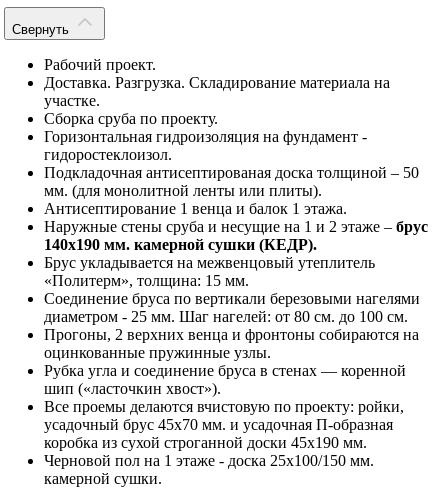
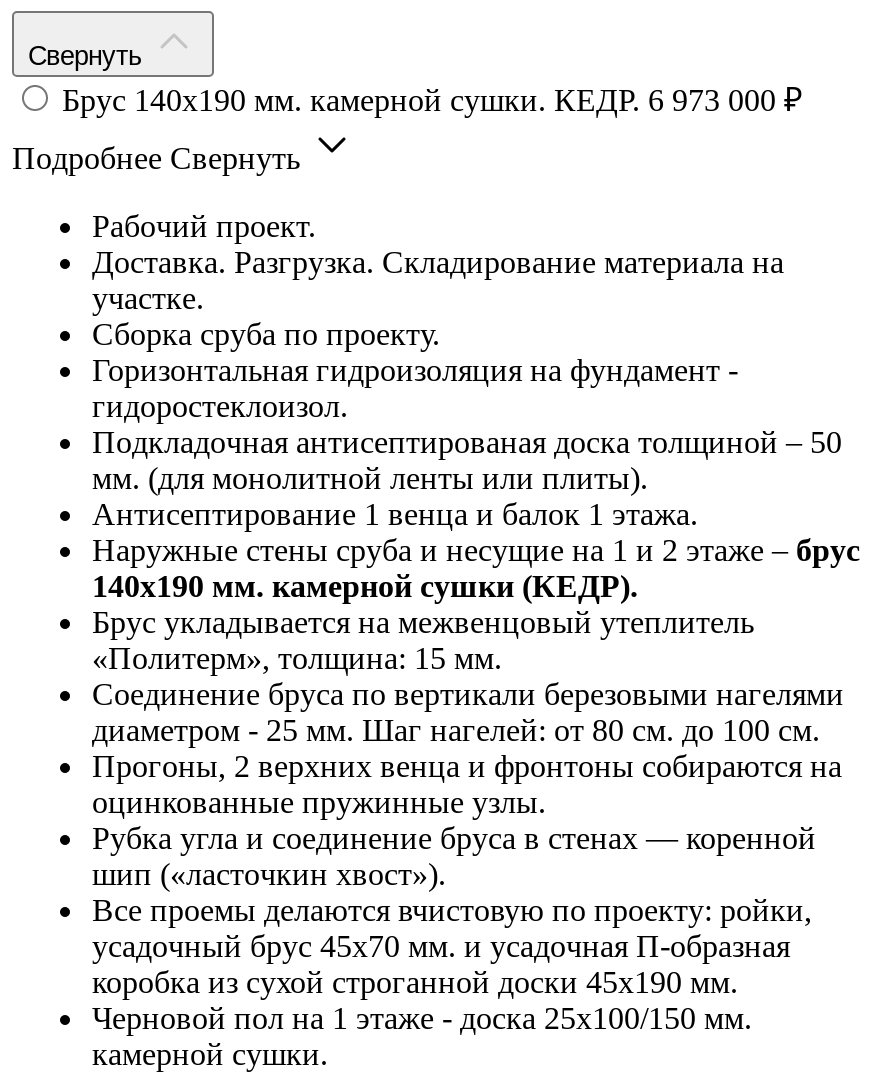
+ Брус 140х190 мм. камерной сушки. КЕДР. 6 973 000 ₽
+ Подробнее Свернуть
